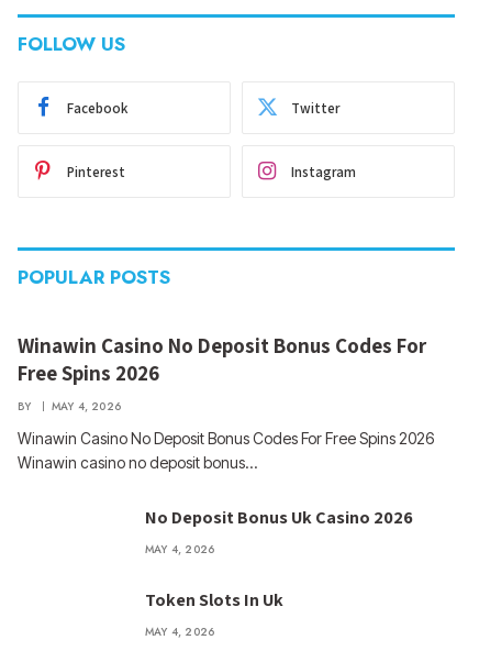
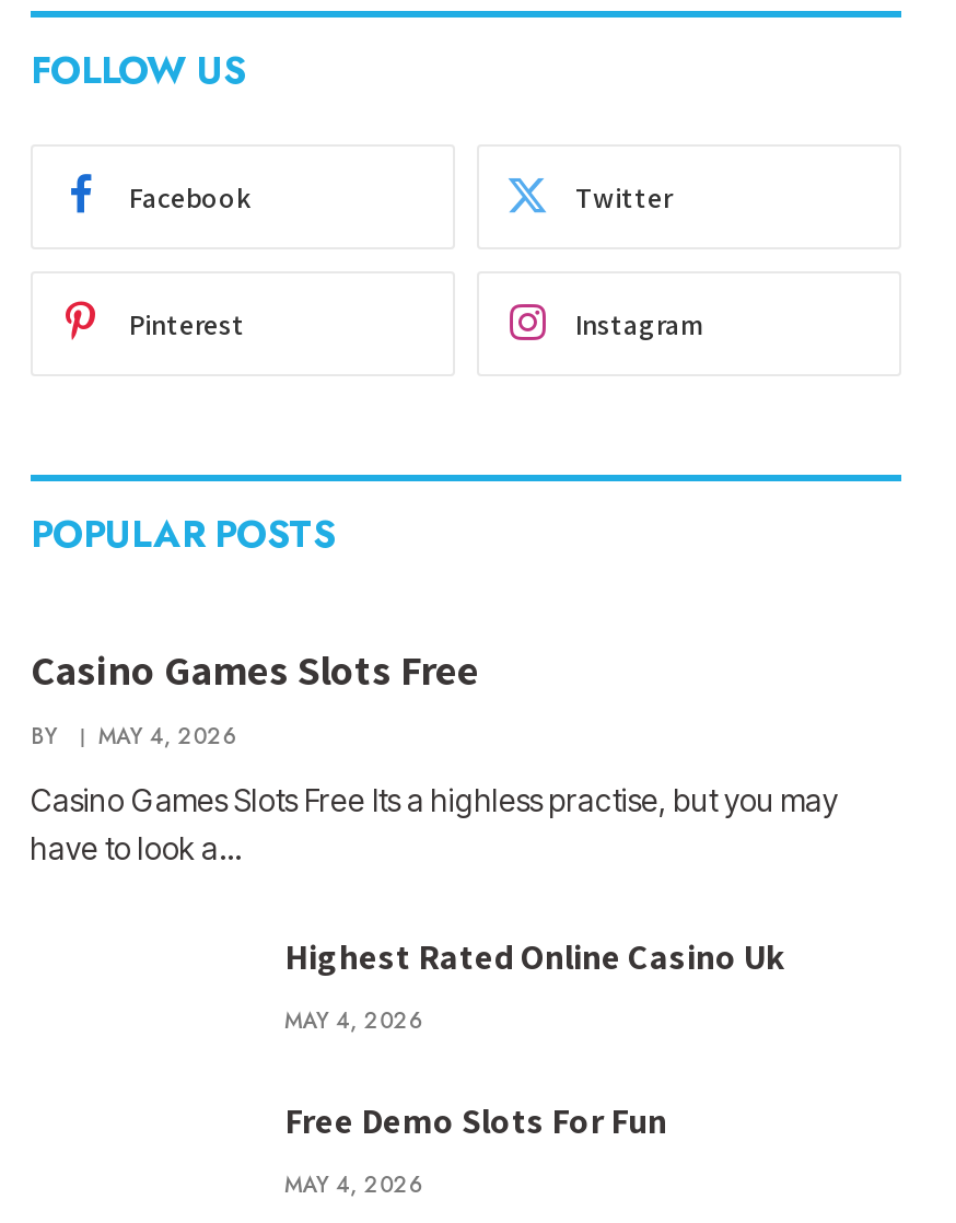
- Winawin Casino No Deposit Bonus Codes For
- Free Spins 2026
+ Casino Games Slots Free

- Winawin Casino No Deposit Bonus Codes For Free Spins 2026
- Winawin casino no deposit bonus…
+ Casino Games Slots Free Its a highless practise, but you may
+ have to look a…

- No Deposit Bonus Uk Casino 2026
+ Highest Rated Online Casino Uk

- Token Slots In Uk
+ Free Demo Slots For Fun
